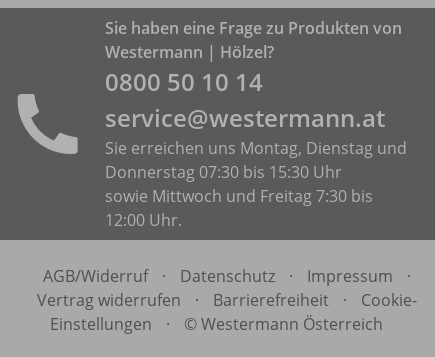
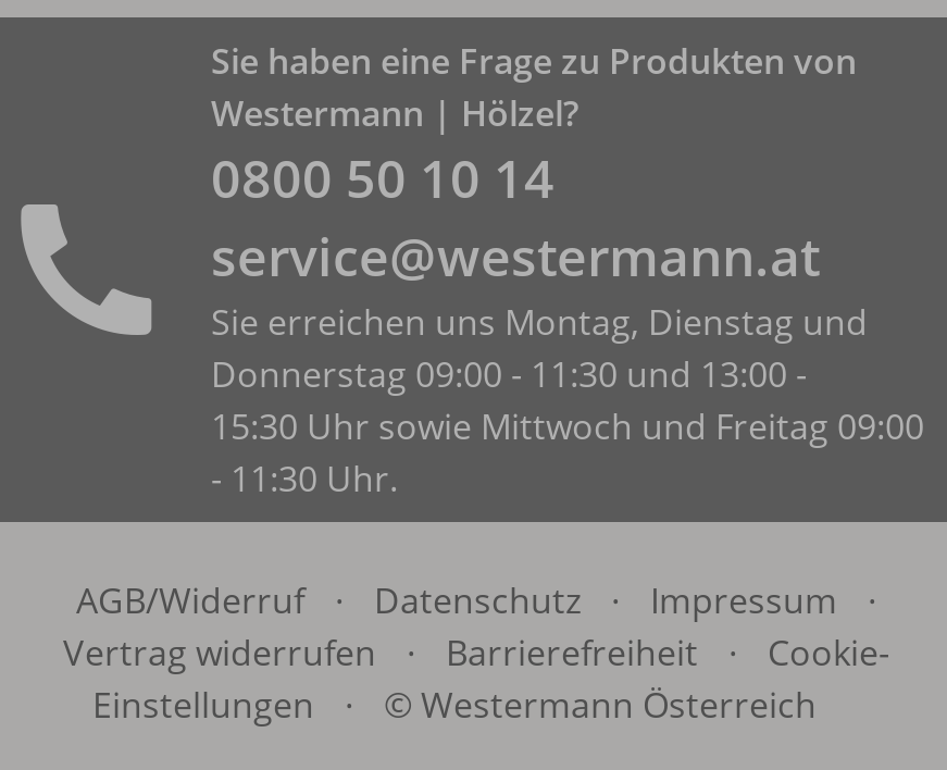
- Donnerstag 07:30 bis 15:30 Uhr
- sowie Mittwoch und Freitag 7:30 bis
- 12:00 Uhr.
+ Donnerstag 09:00 - 11:30 und 13:00 -
+ 15:30 Uhr sowie Mittwoch und Freitag 09:00
+ - 11:30 Uhr.
